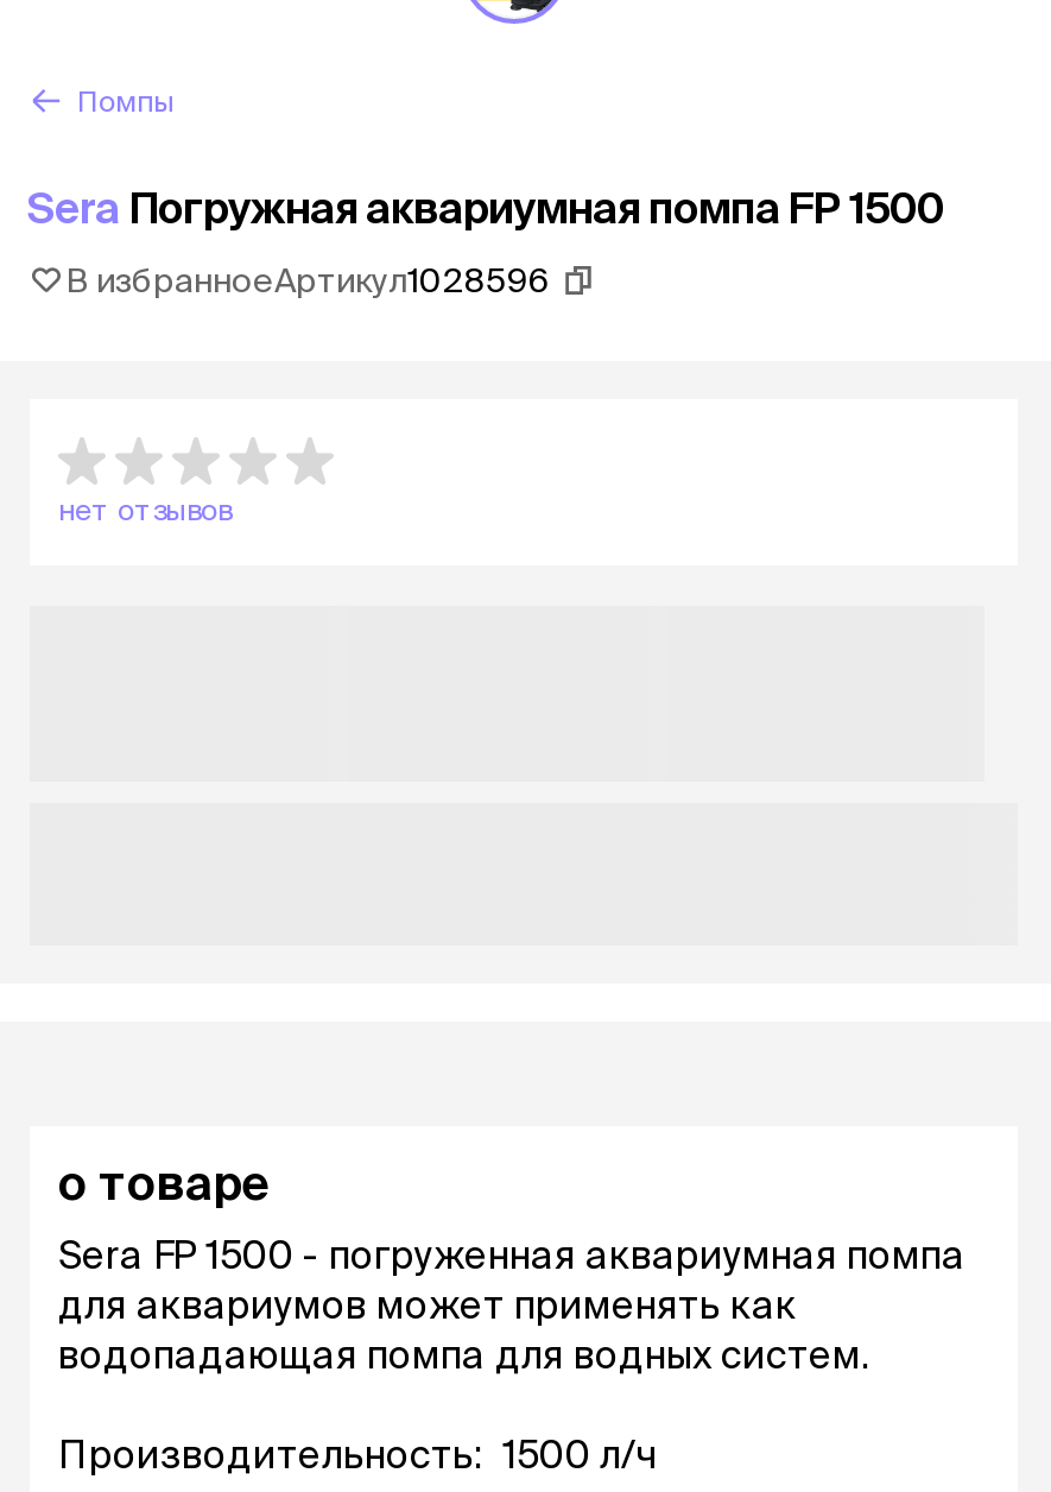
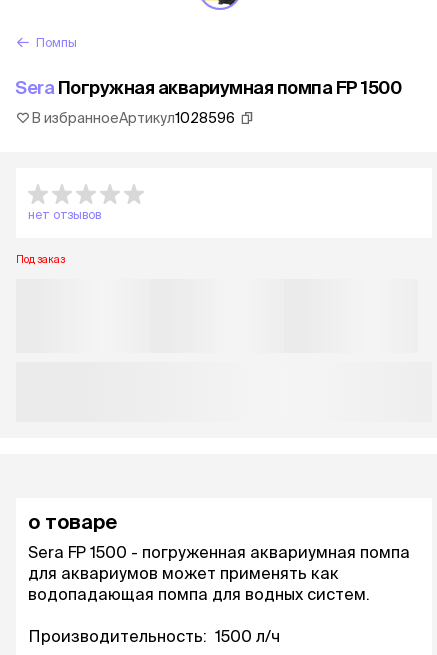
+ Под заказ
